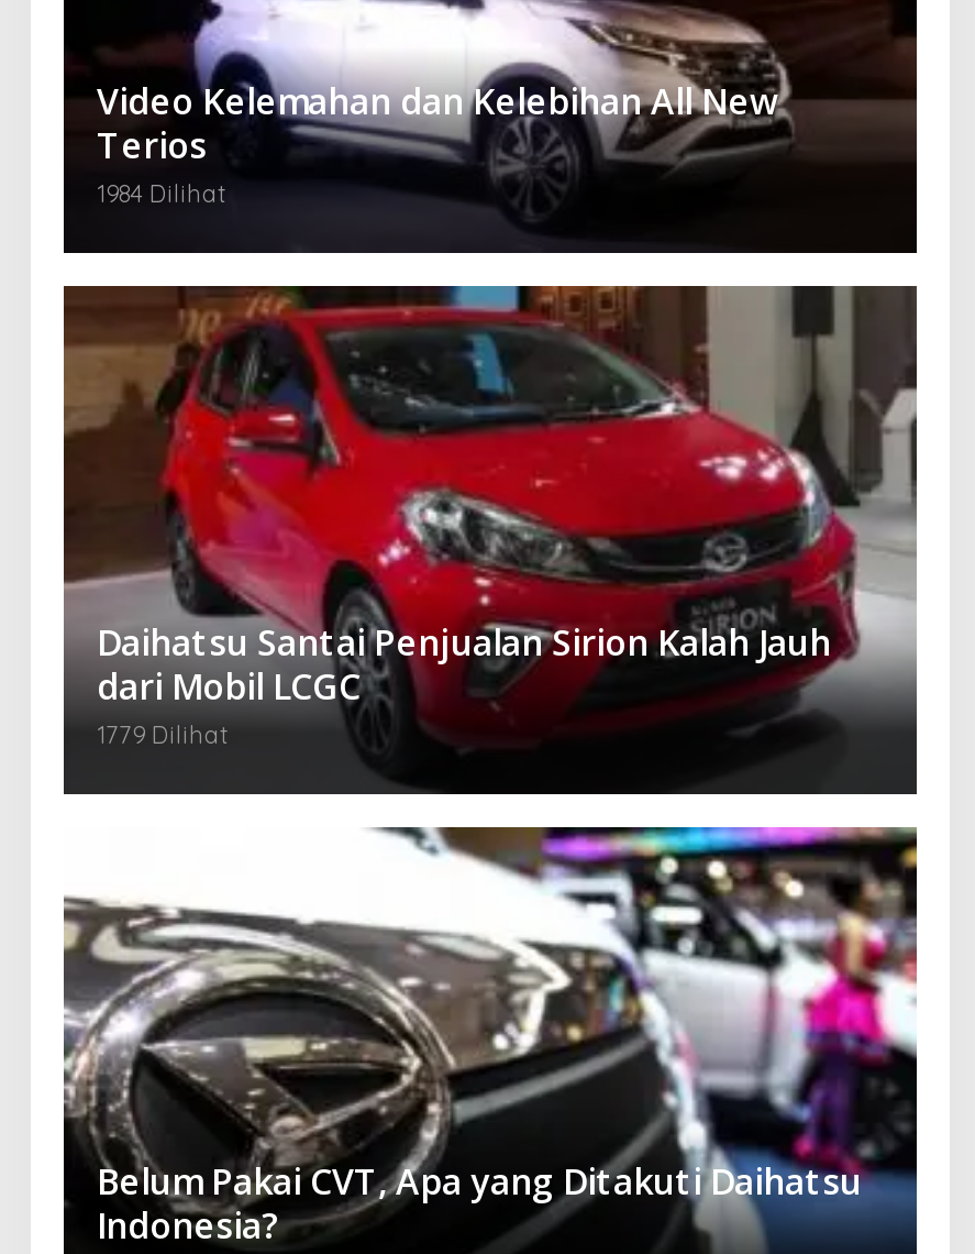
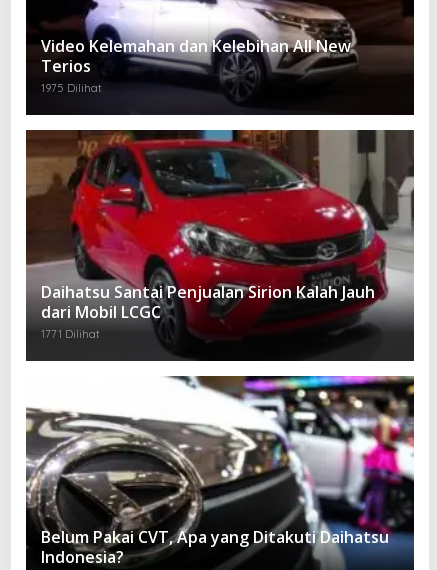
- 1984 Dilihat
+ 1975 Dilihat

- 1779 Dilihat
+ 1771 Dilihat
